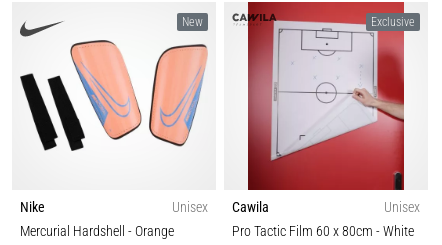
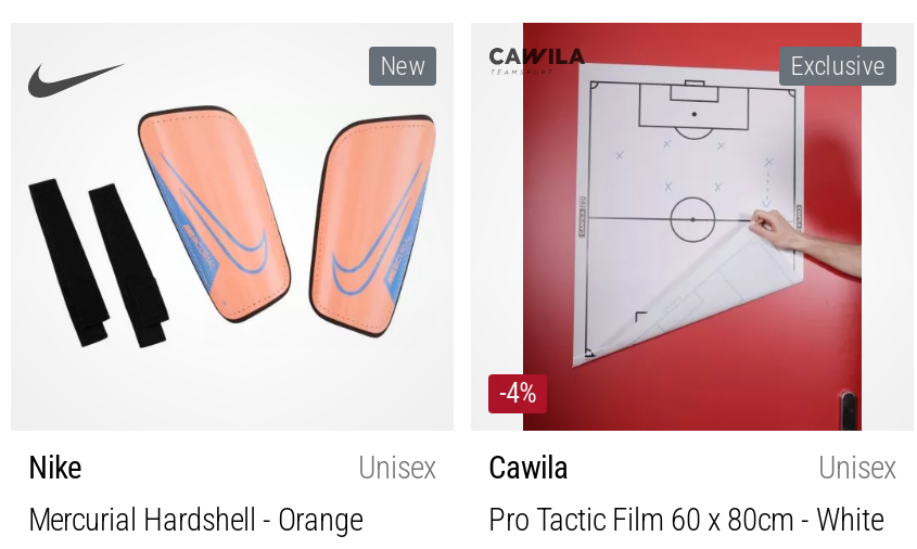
+ -4%
